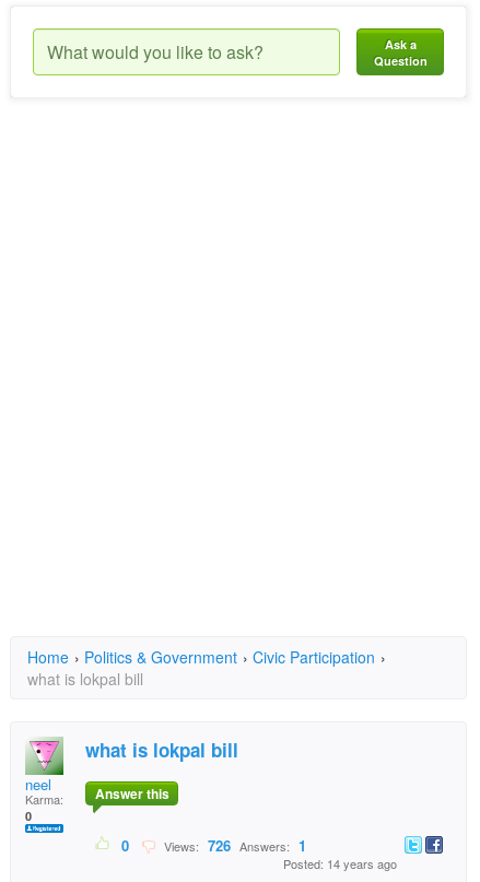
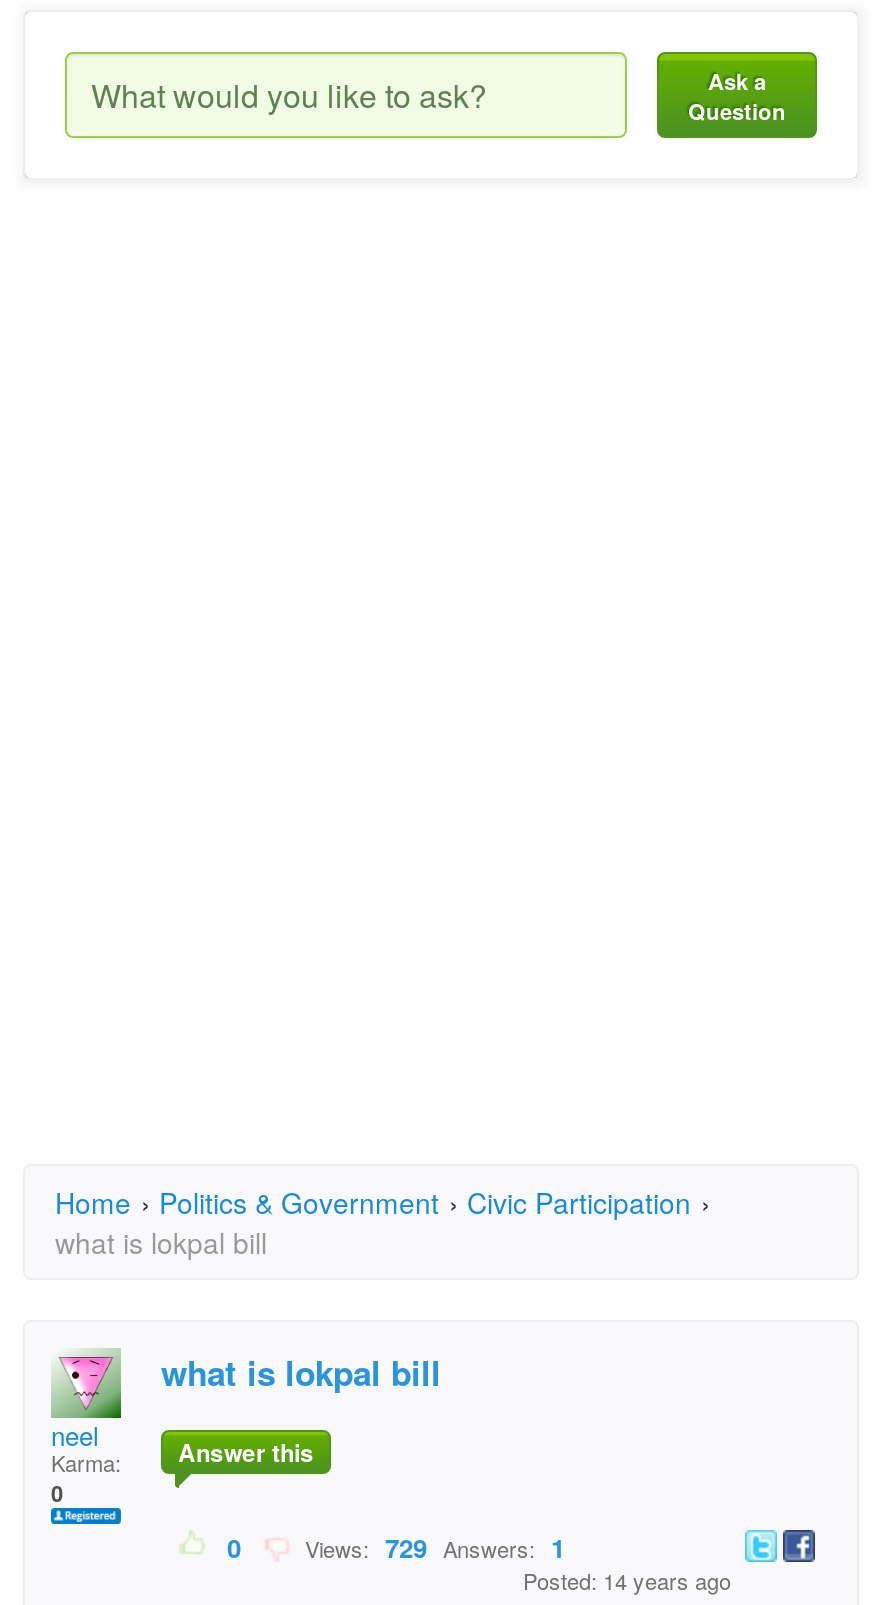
- Views: 726 Answers: 1
+ Views: 729 Answers: 1
